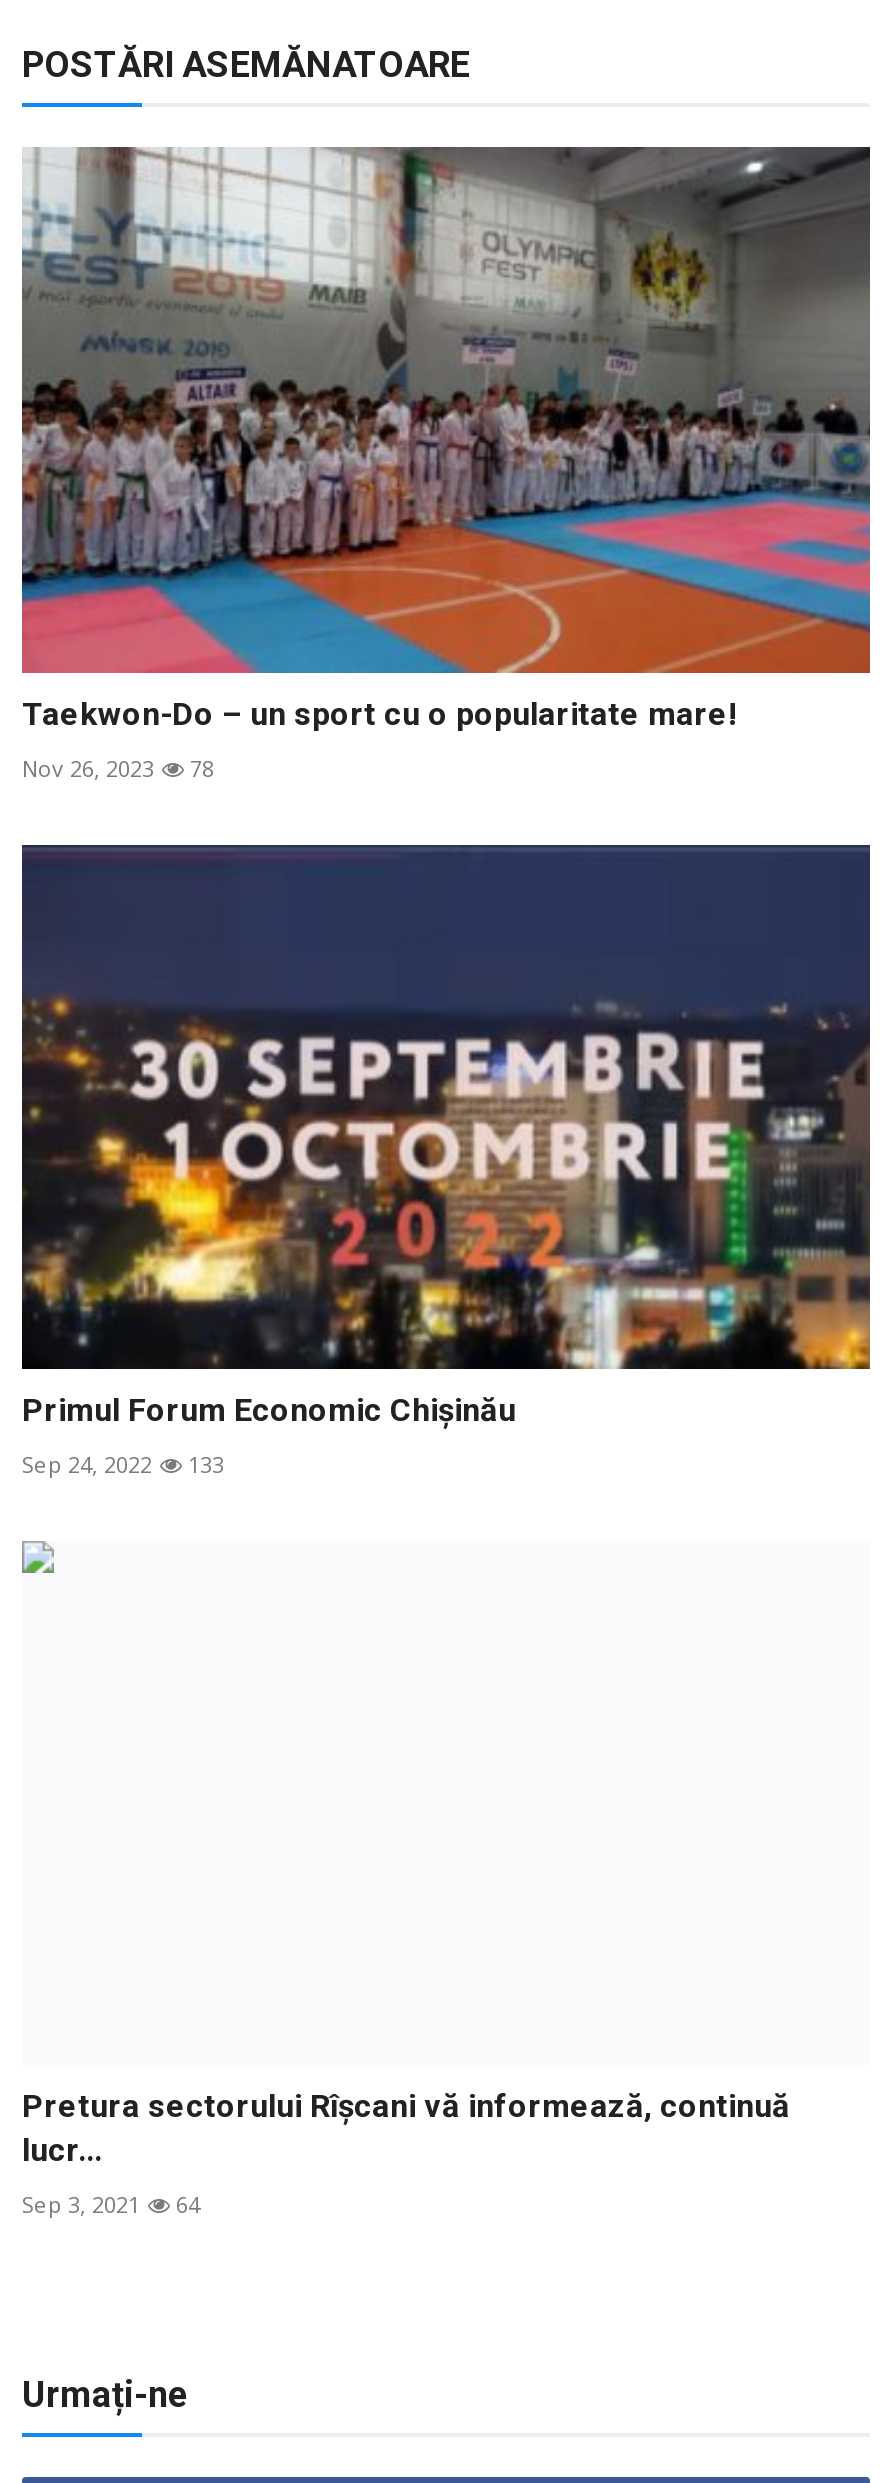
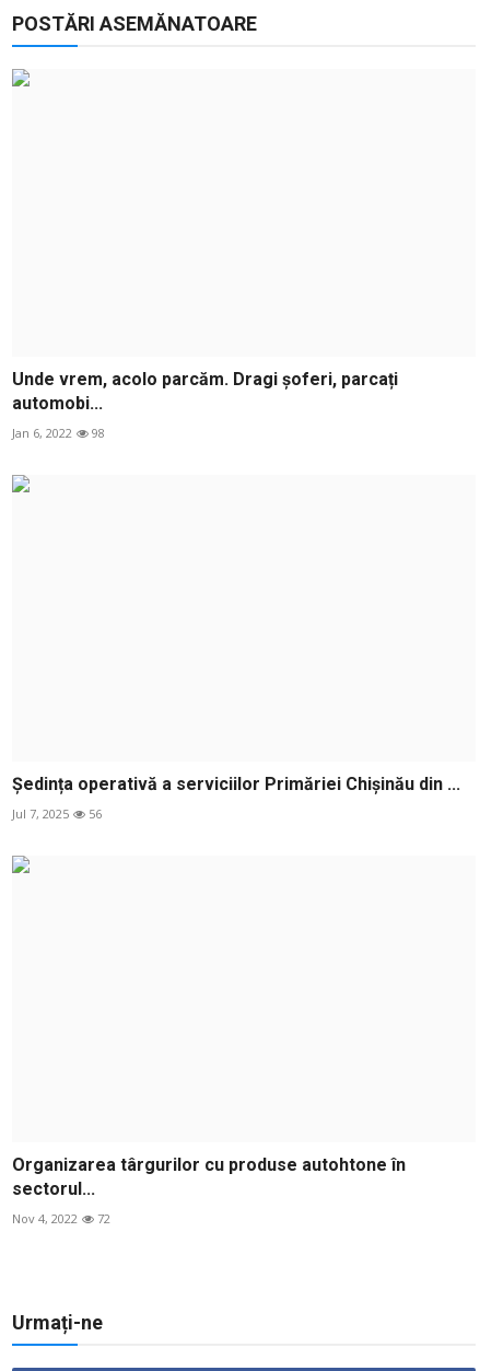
- [image]

- Taekwon-Do – un sport cu o popularitate mare!
+ Unde vrem, acolo parcăm. Dragi șoferi, parcați
+ automobi...

- Nov 26, 2023
- 78
+ Jan 6, 2022
+ 98

- [image]

- Primul Forum Economic Chișinău
+ Ședința operativă a serviciilor Primăriei Chișinău din ...

- Sep 24, 2022
- 133
+ Jul 7, 2025
+ 56

- Pretura sectorului Rîșcani vă informează, continuă
- lucr...
+ Organizarea târgurilor cu produse autohtone în
+ sectorul...

- Sep 3, 2021
- 64
+ Nov 4, 2022
+ 72
